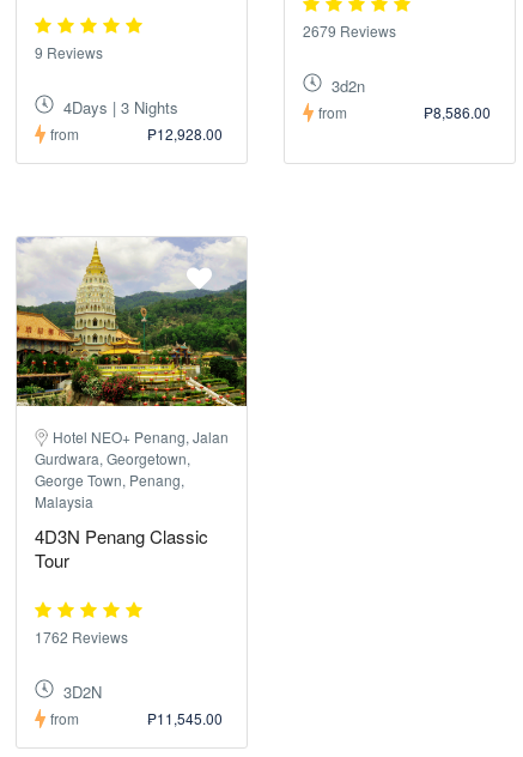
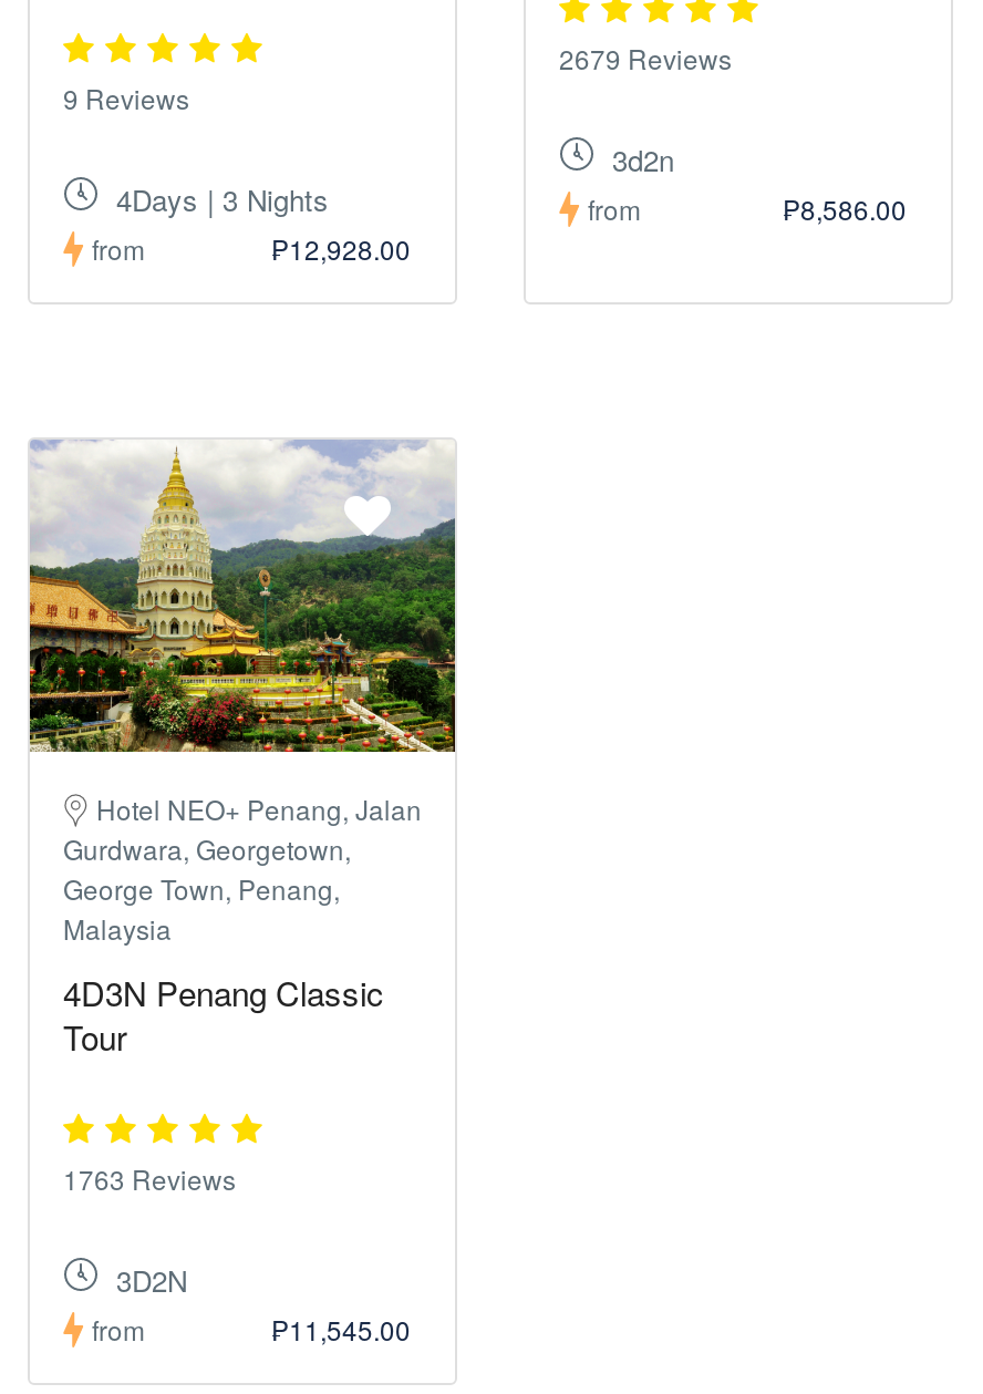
- 1762 Reviews
+ 1763 Reviews
